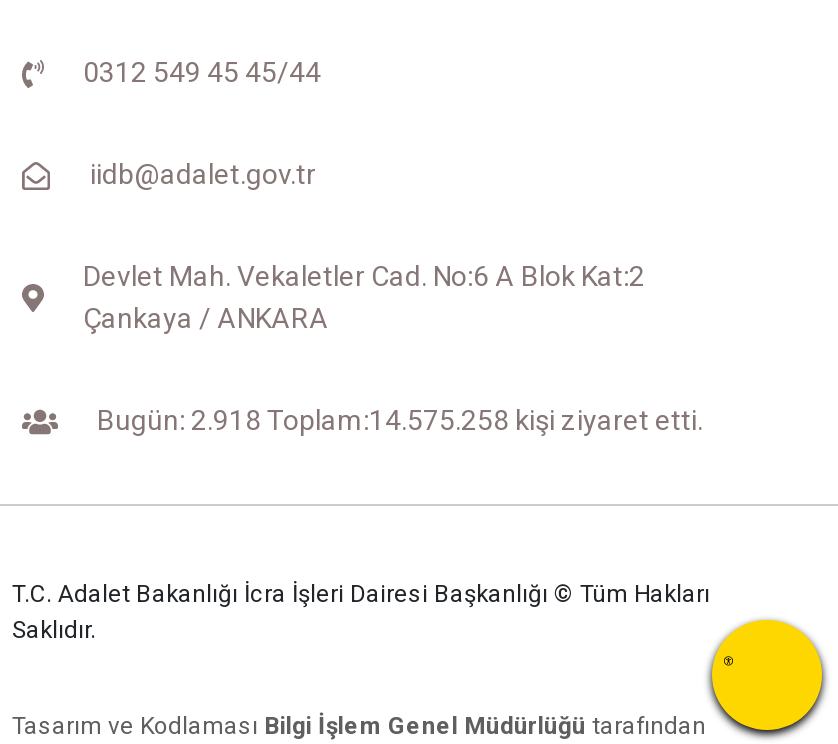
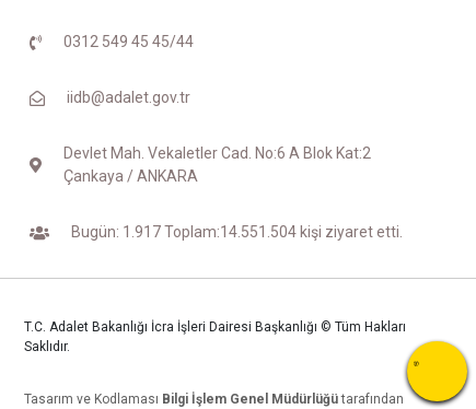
- Bugün: 2.918 Toplam:14.575.258 kişi ziyaret etti.
+ Bugün: 1.917 Toplam:14.551.504 kişi ziyaret etti.
